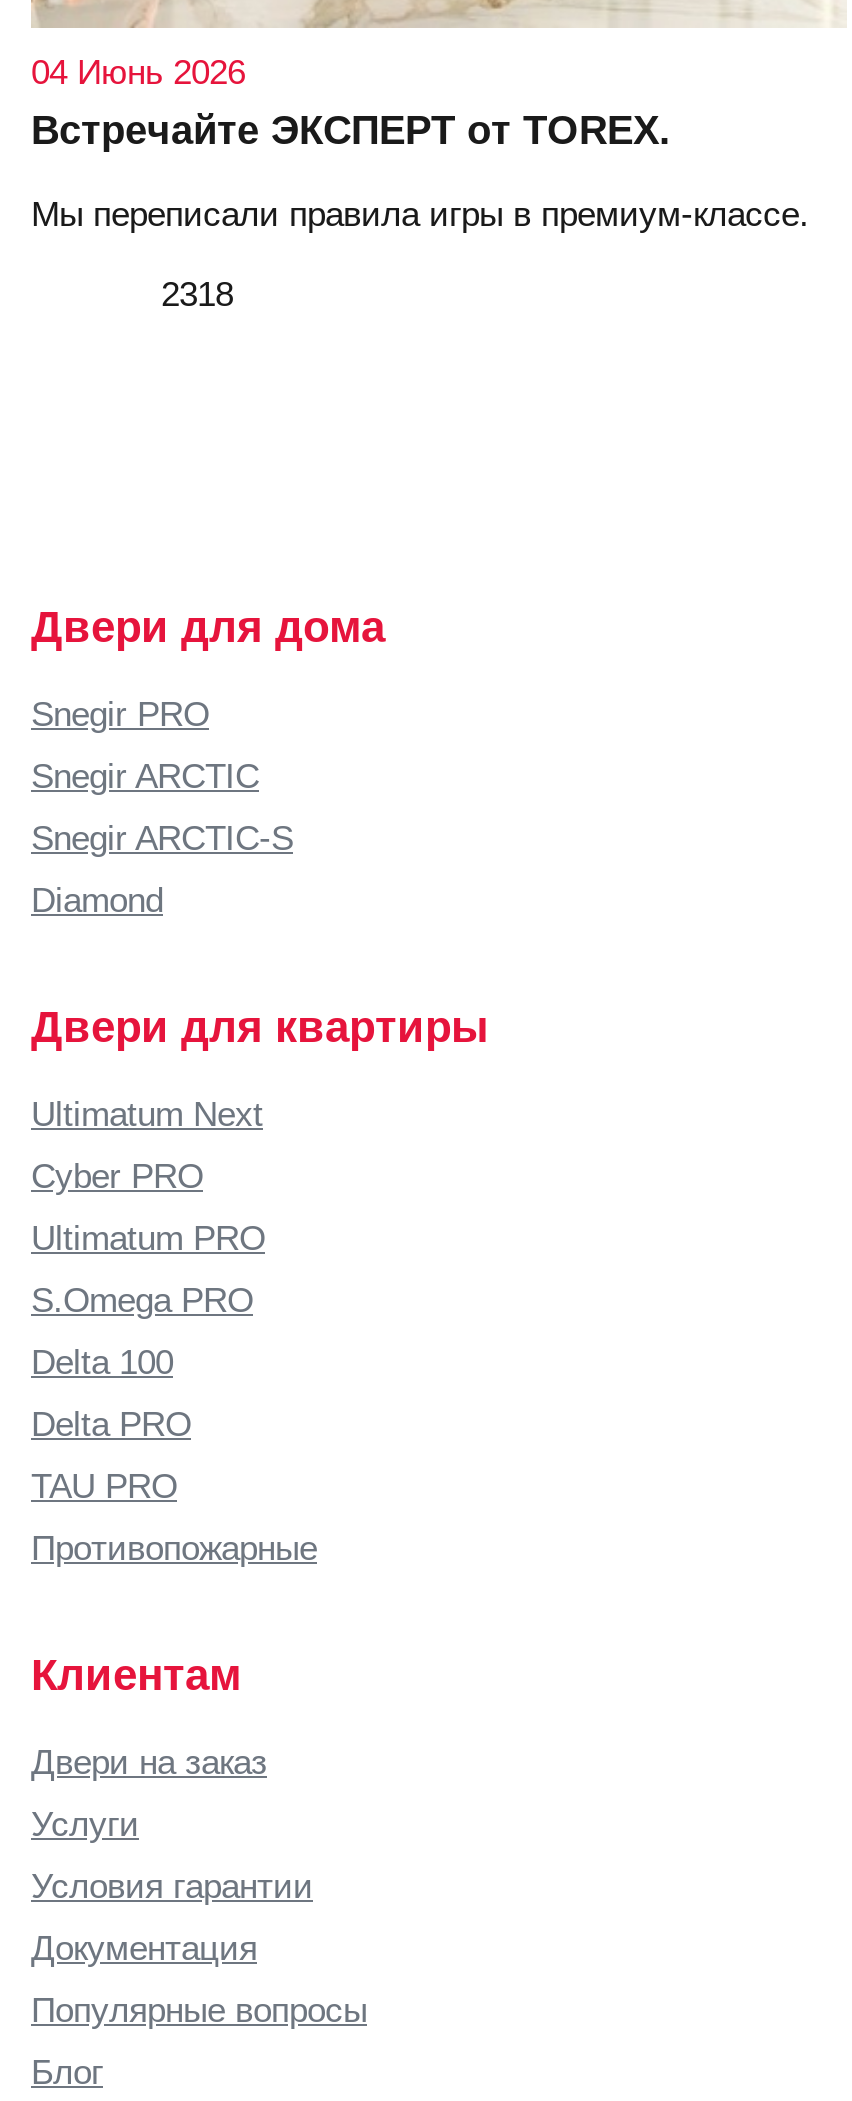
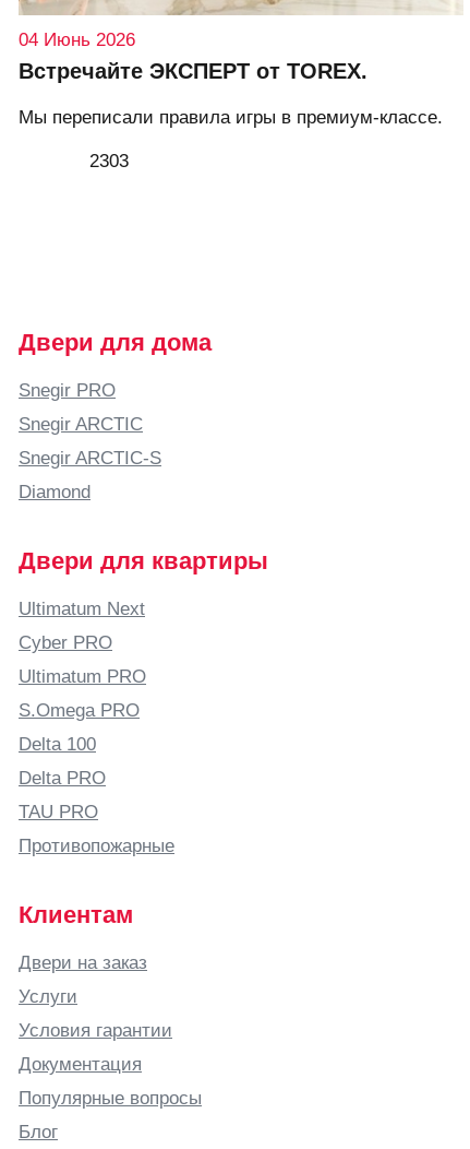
- 2318
+ 2303
